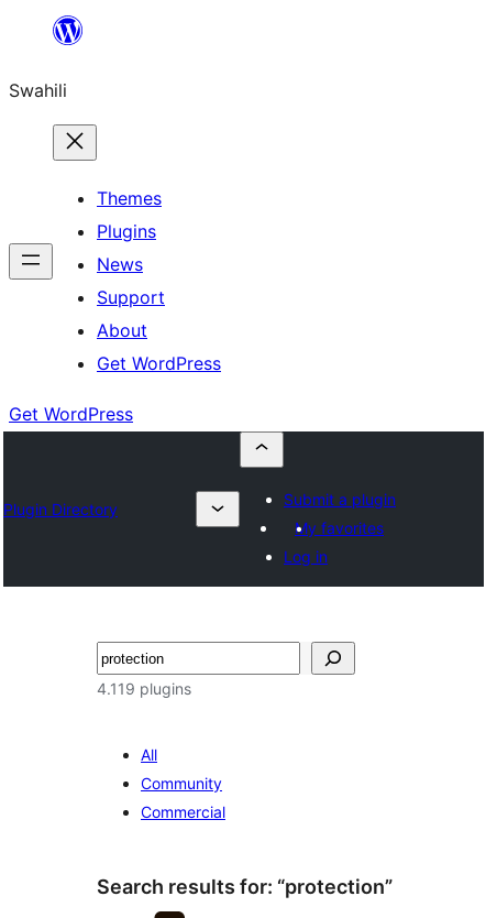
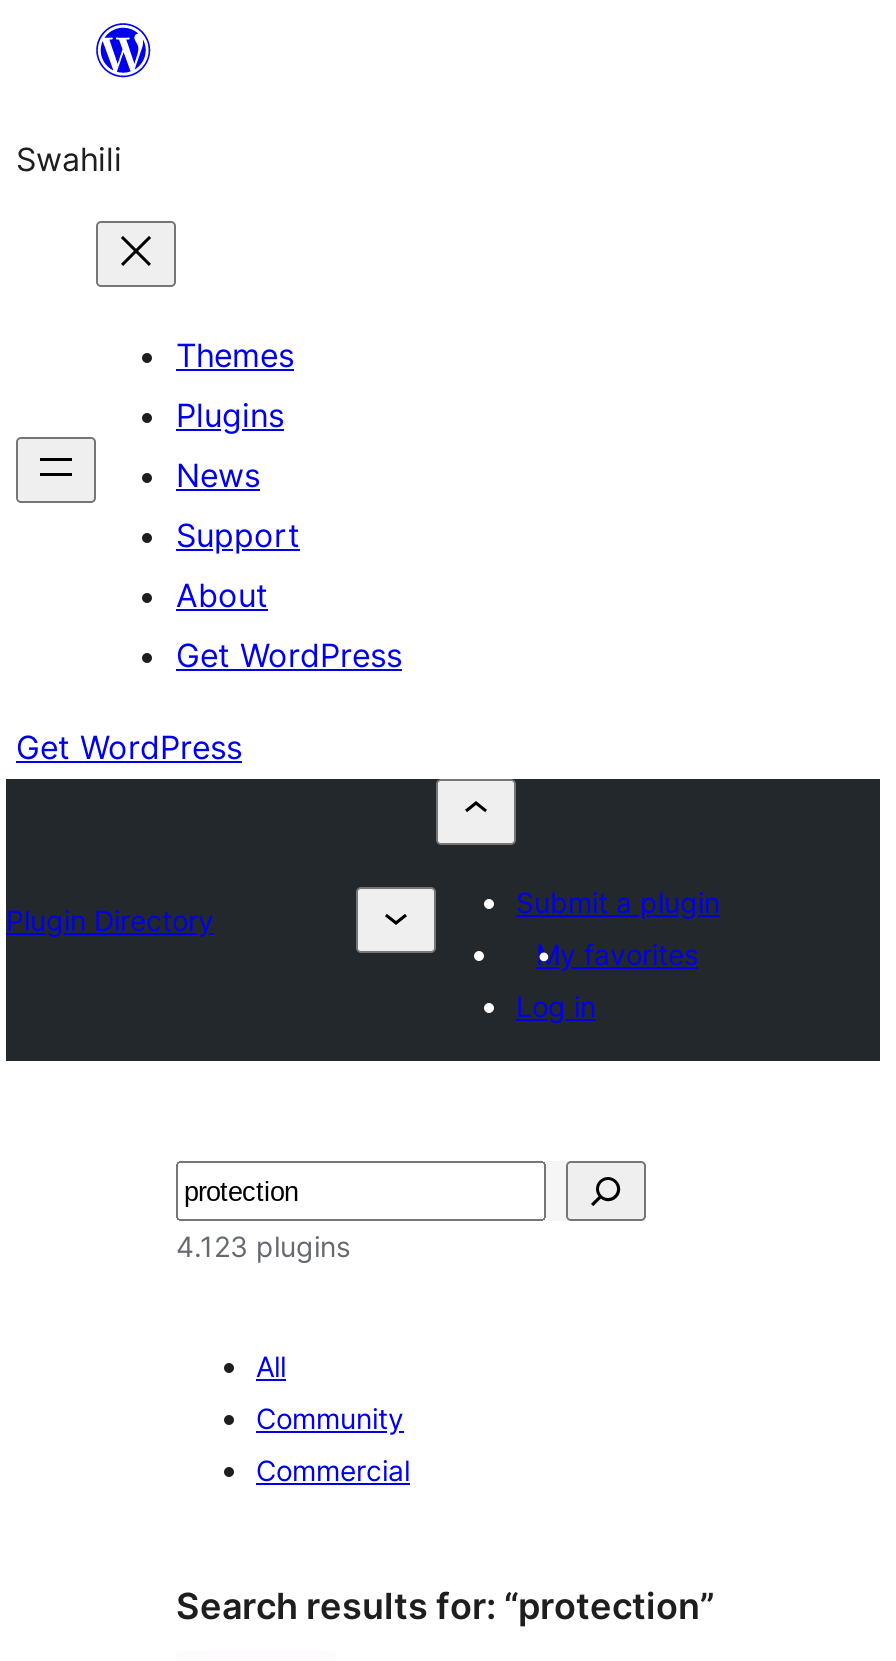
- 4.119 plugins
+ 4.123 plugins
